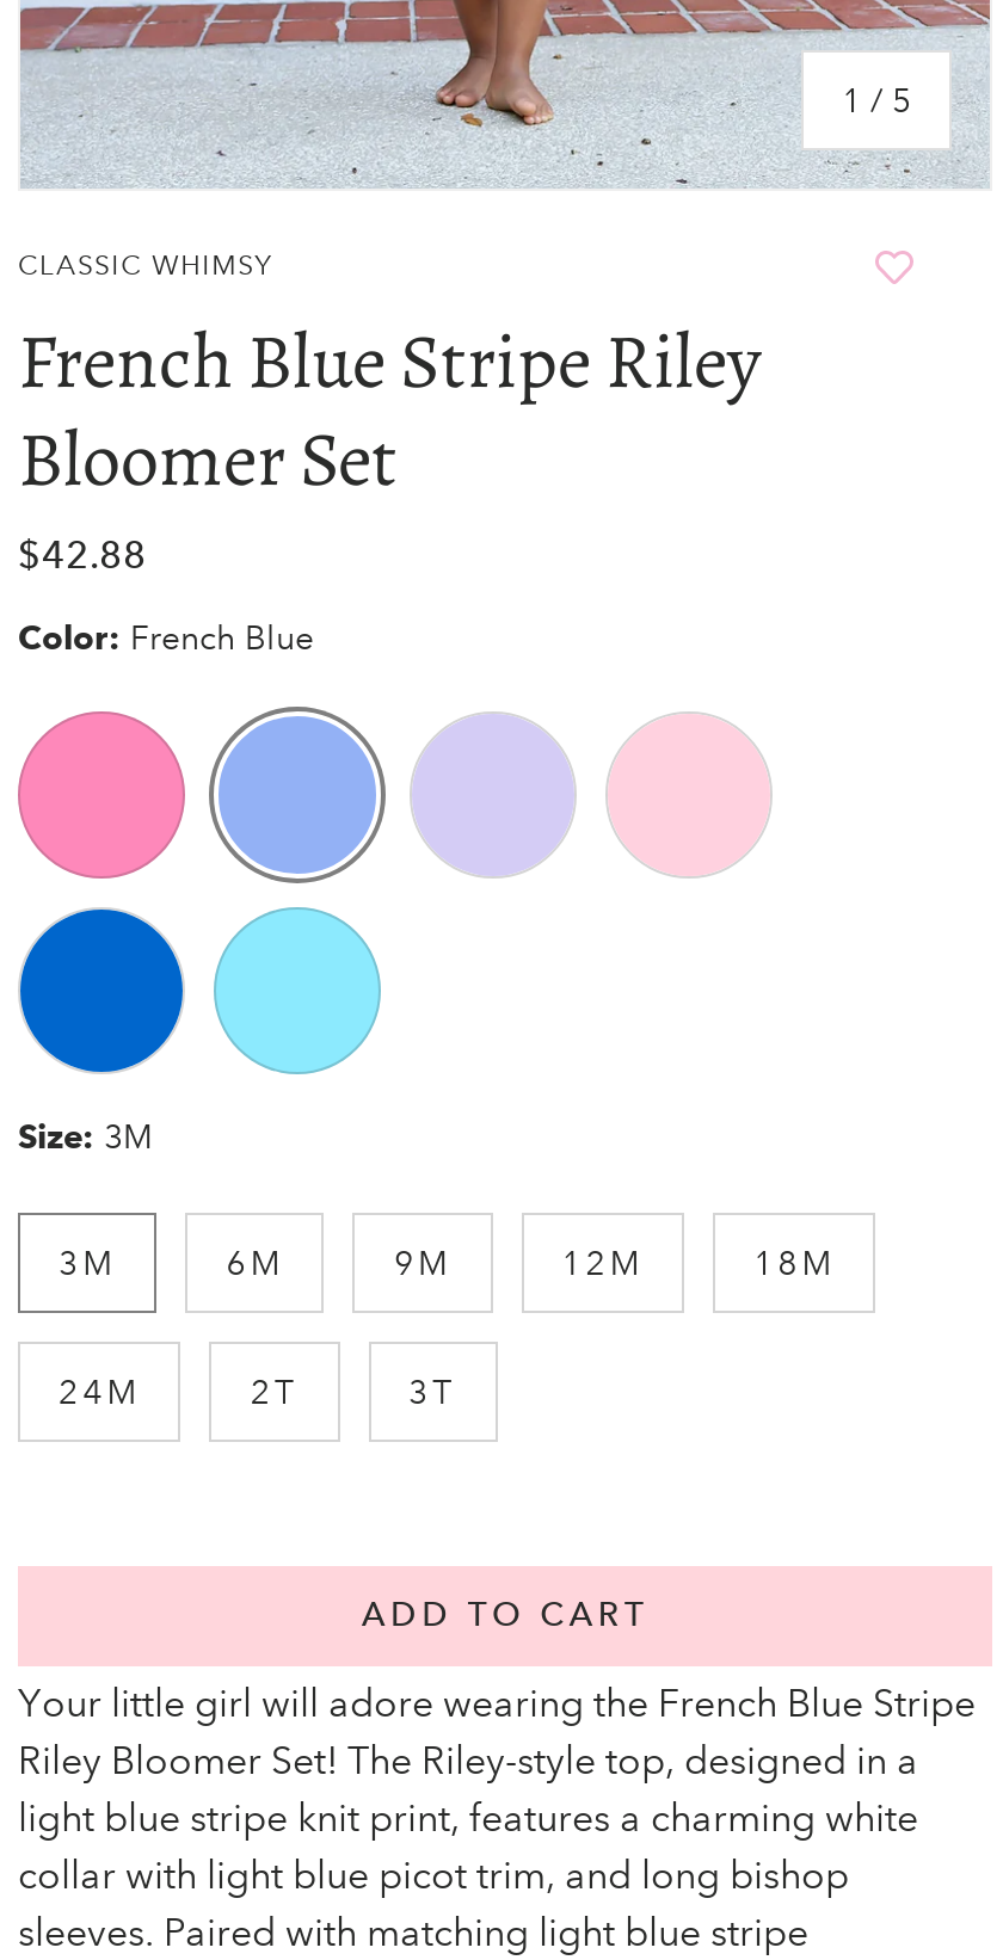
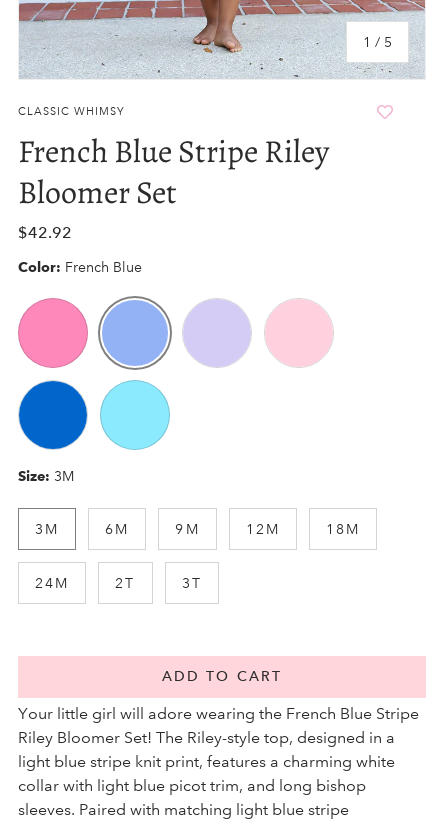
- $42.88
+ $42.92
